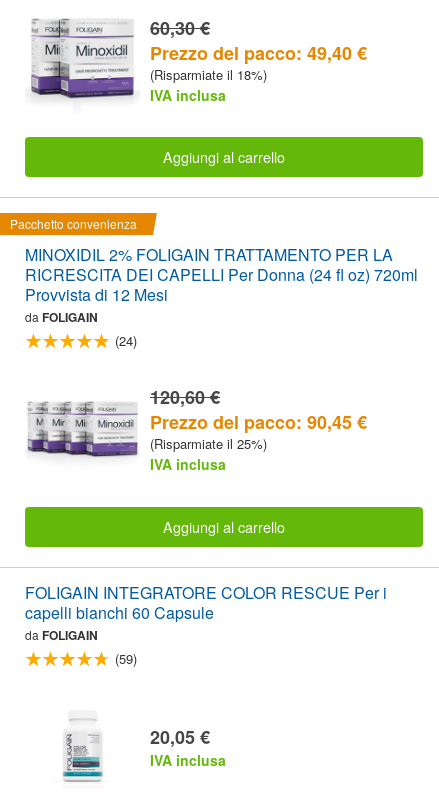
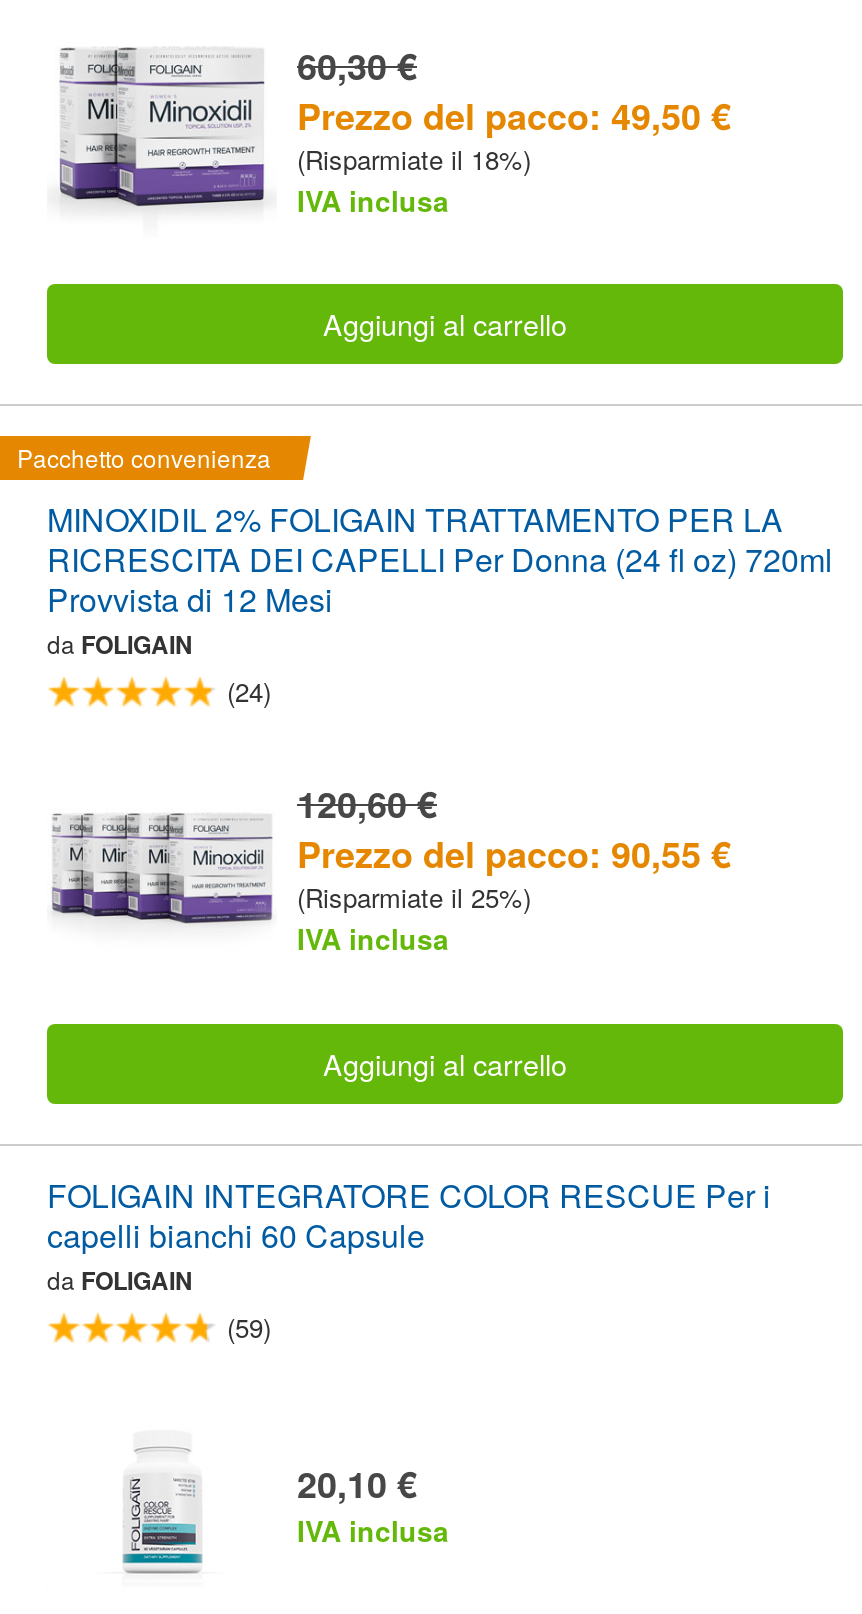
- Prezzo del pacco: 49,40 €
+ Prezzo del pacco: 49,50 €

- Prezzo del pacco: 90,45 €
+ Prezzo del pacco: 90,55 €

- 20,05 €
+ 20,10 €
